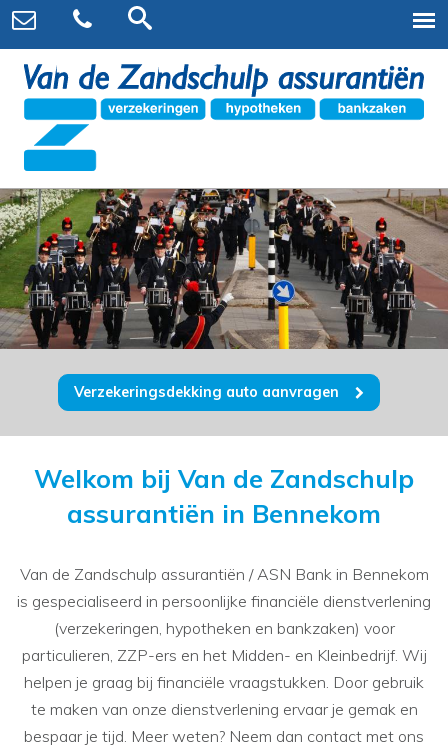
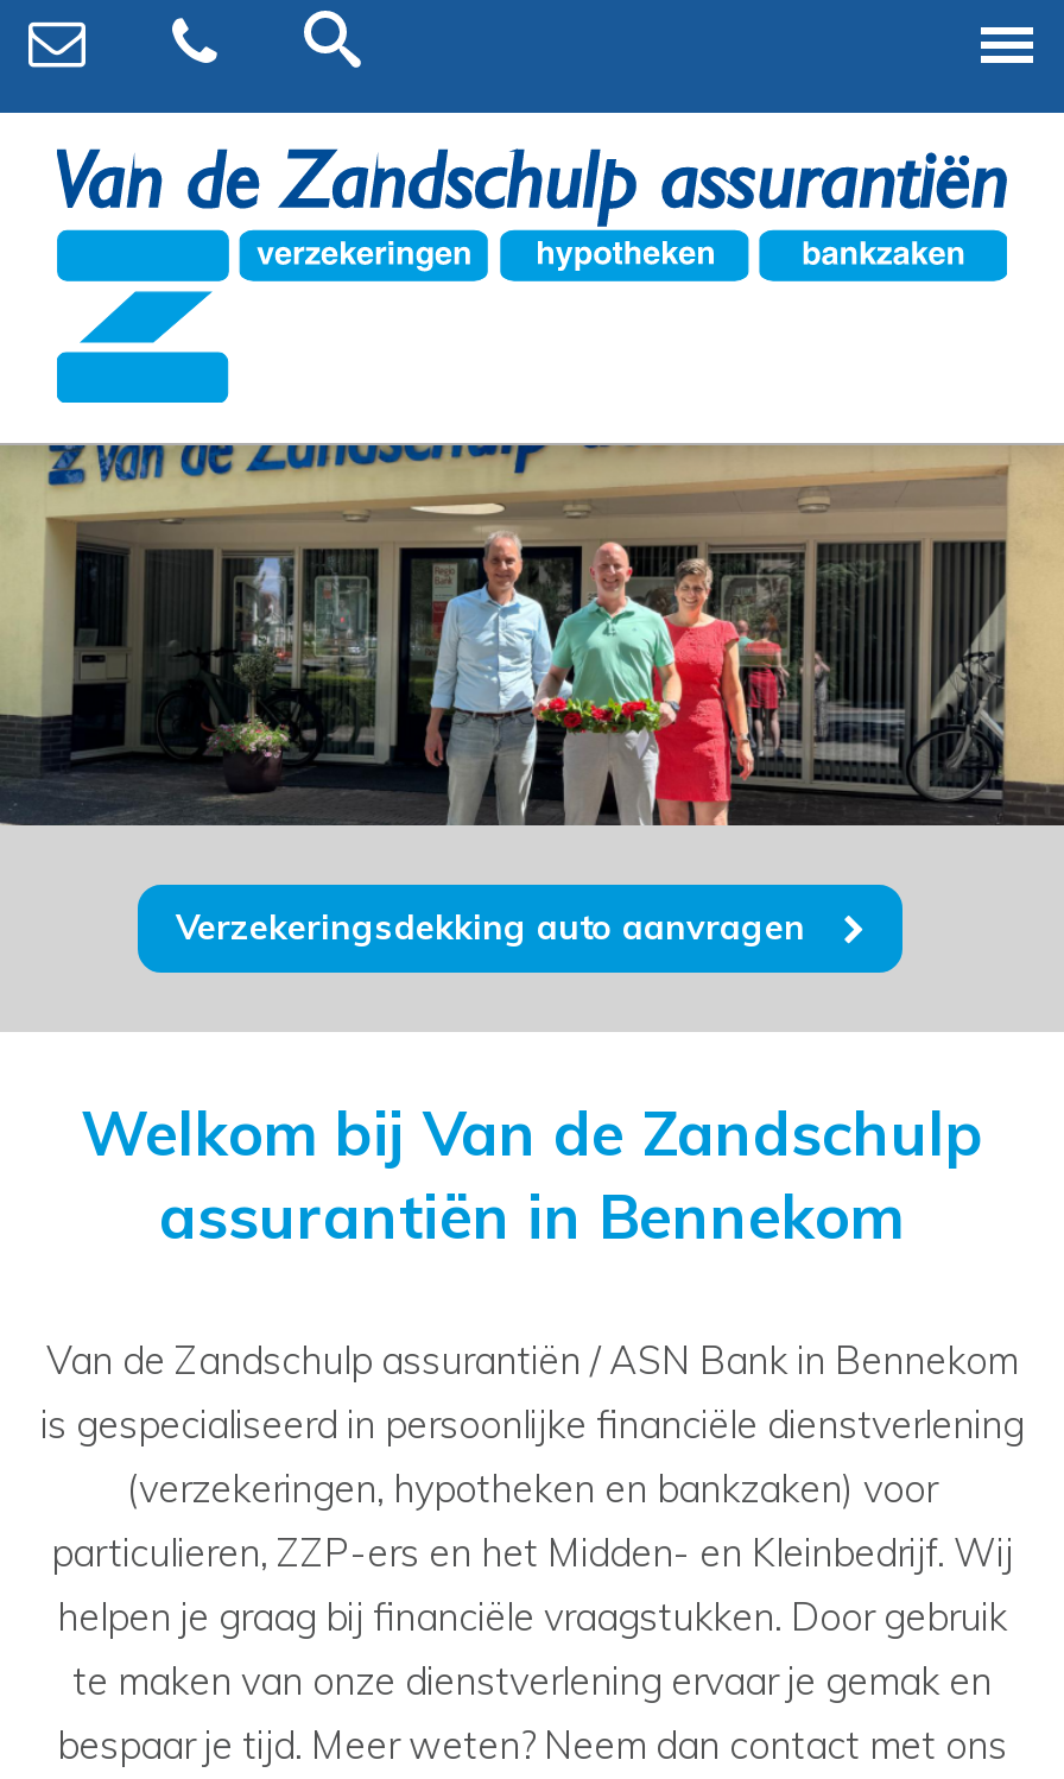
- [image]
+ [image]
